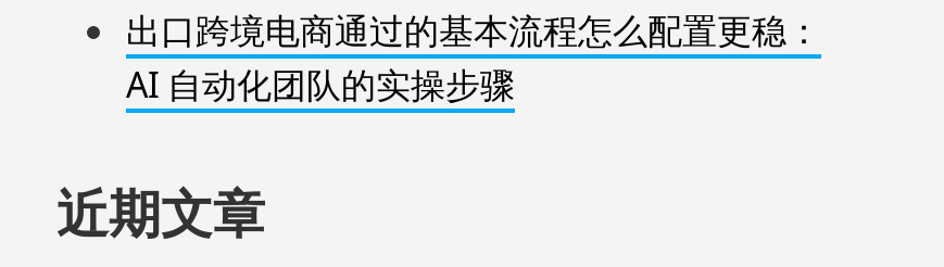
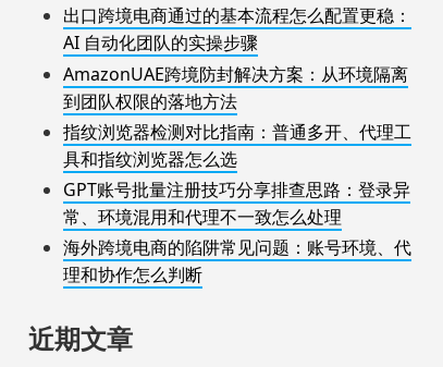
+ AmazonUAE跨境防封解决方案：从环境隔离
+ 到团队权限的落地方法
+ 指纹浏览器检测对比指南：普通多开、代理工
+ 具和指纹浏览器怎么选
+ GPT账号批量注册技巧分享排查思路：登录异
+ 常、环境混用和代理不一致怎么处理
+ 海外跨境电商的陷阱常见问题：账号环境、代
+ 理和协作怎么判断
